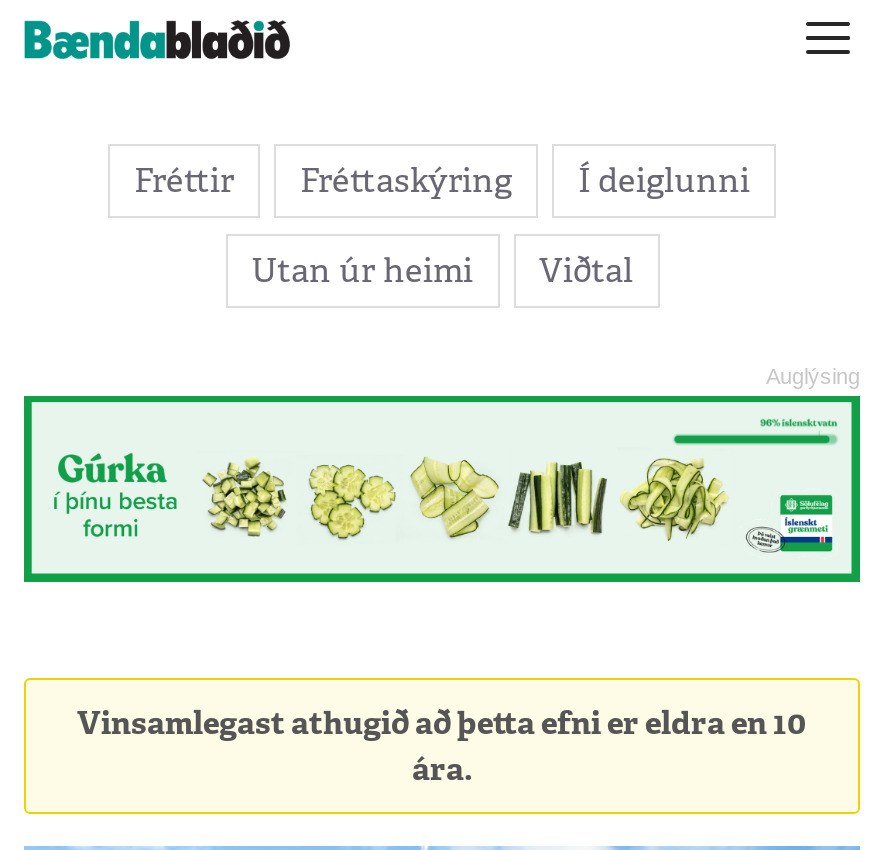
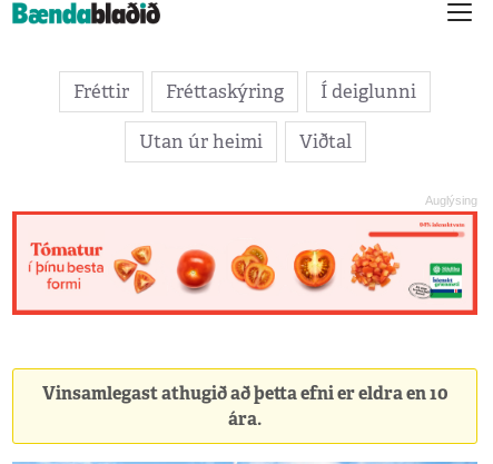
- [image]
+ [image]
